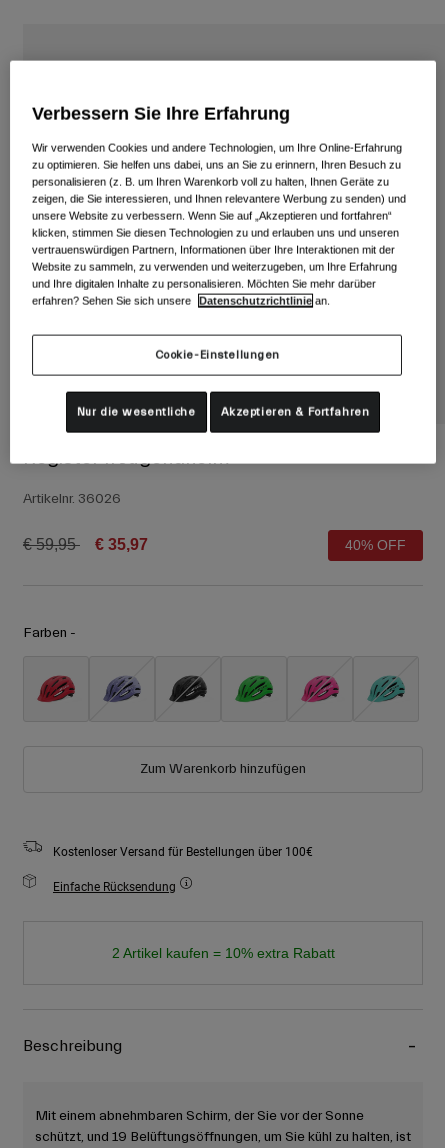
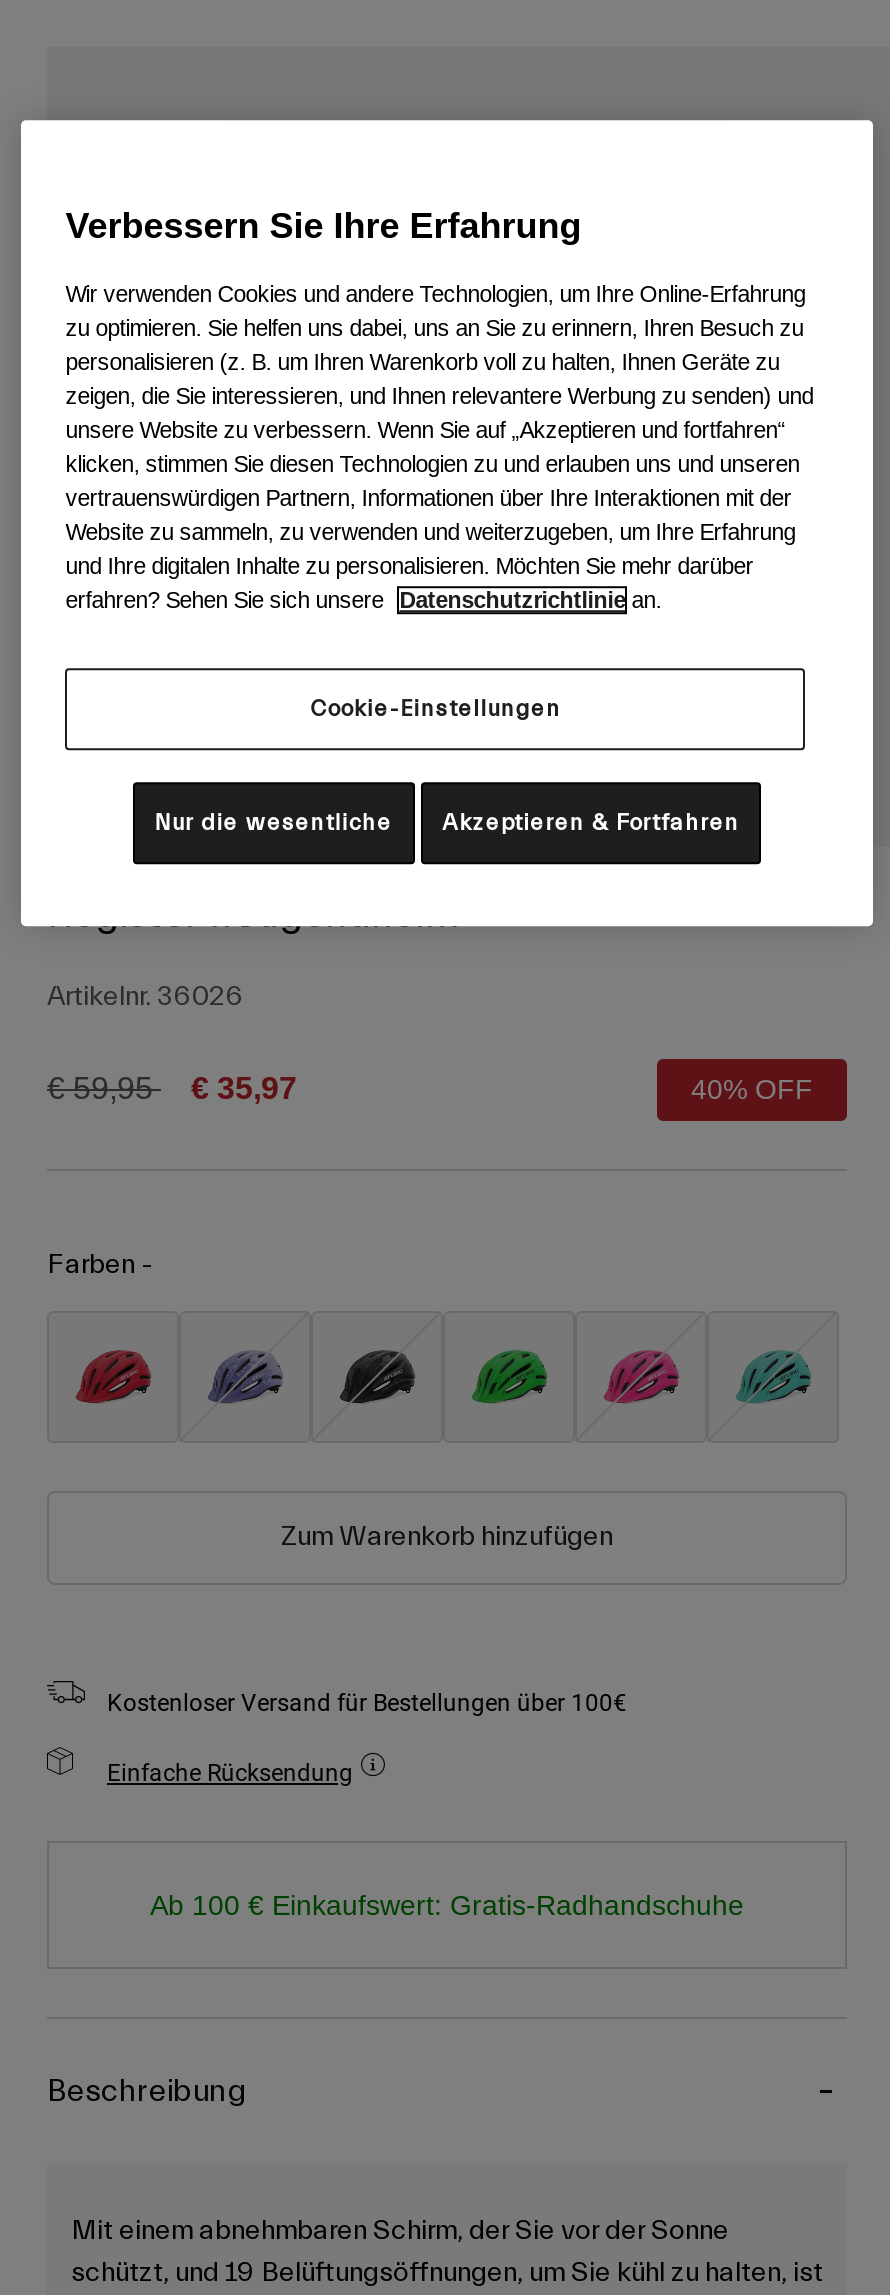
- 2 Artikel kaufen = 10% extra Rabatt
+ Ab 100 € Einkaufswert: Gratis-Radhandschuhe
